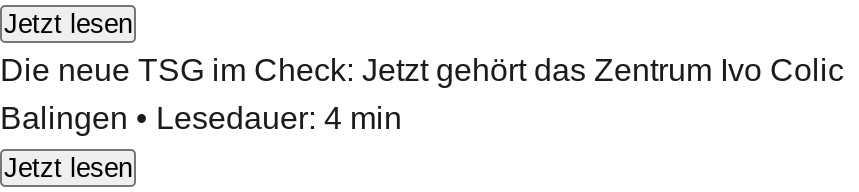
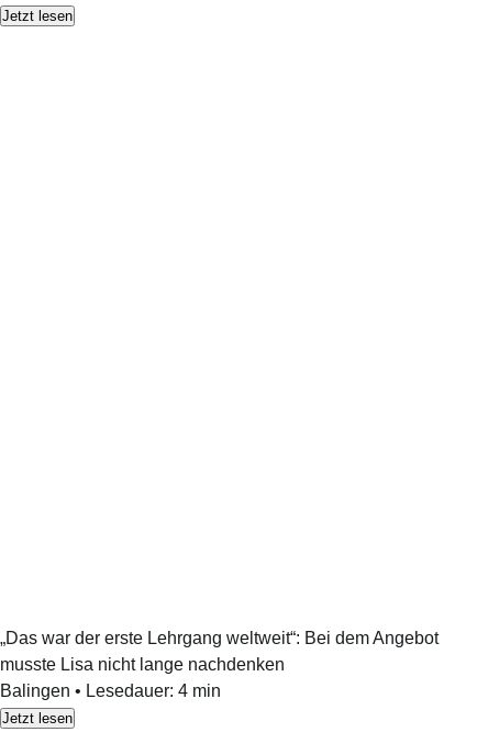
- Die neue TSG im Check: Jetzt gehört das Zentrum Ivo Colic
+ „Das war der erste Lehrgang weltweit“: Bei dem Angebot
+ musste Lisa nicht lange nachdenken
